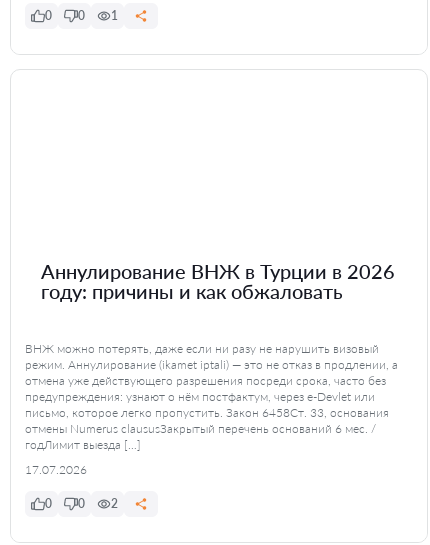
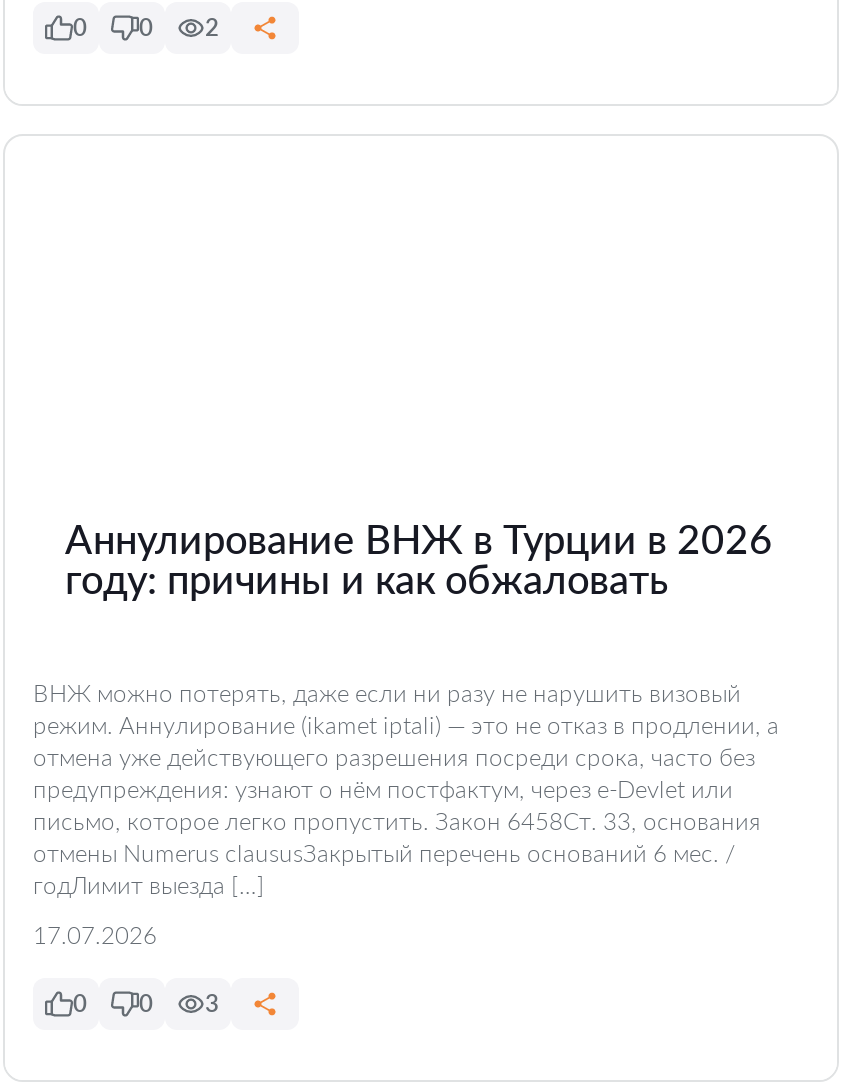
- 1
+ 2

- 2
+ 3
